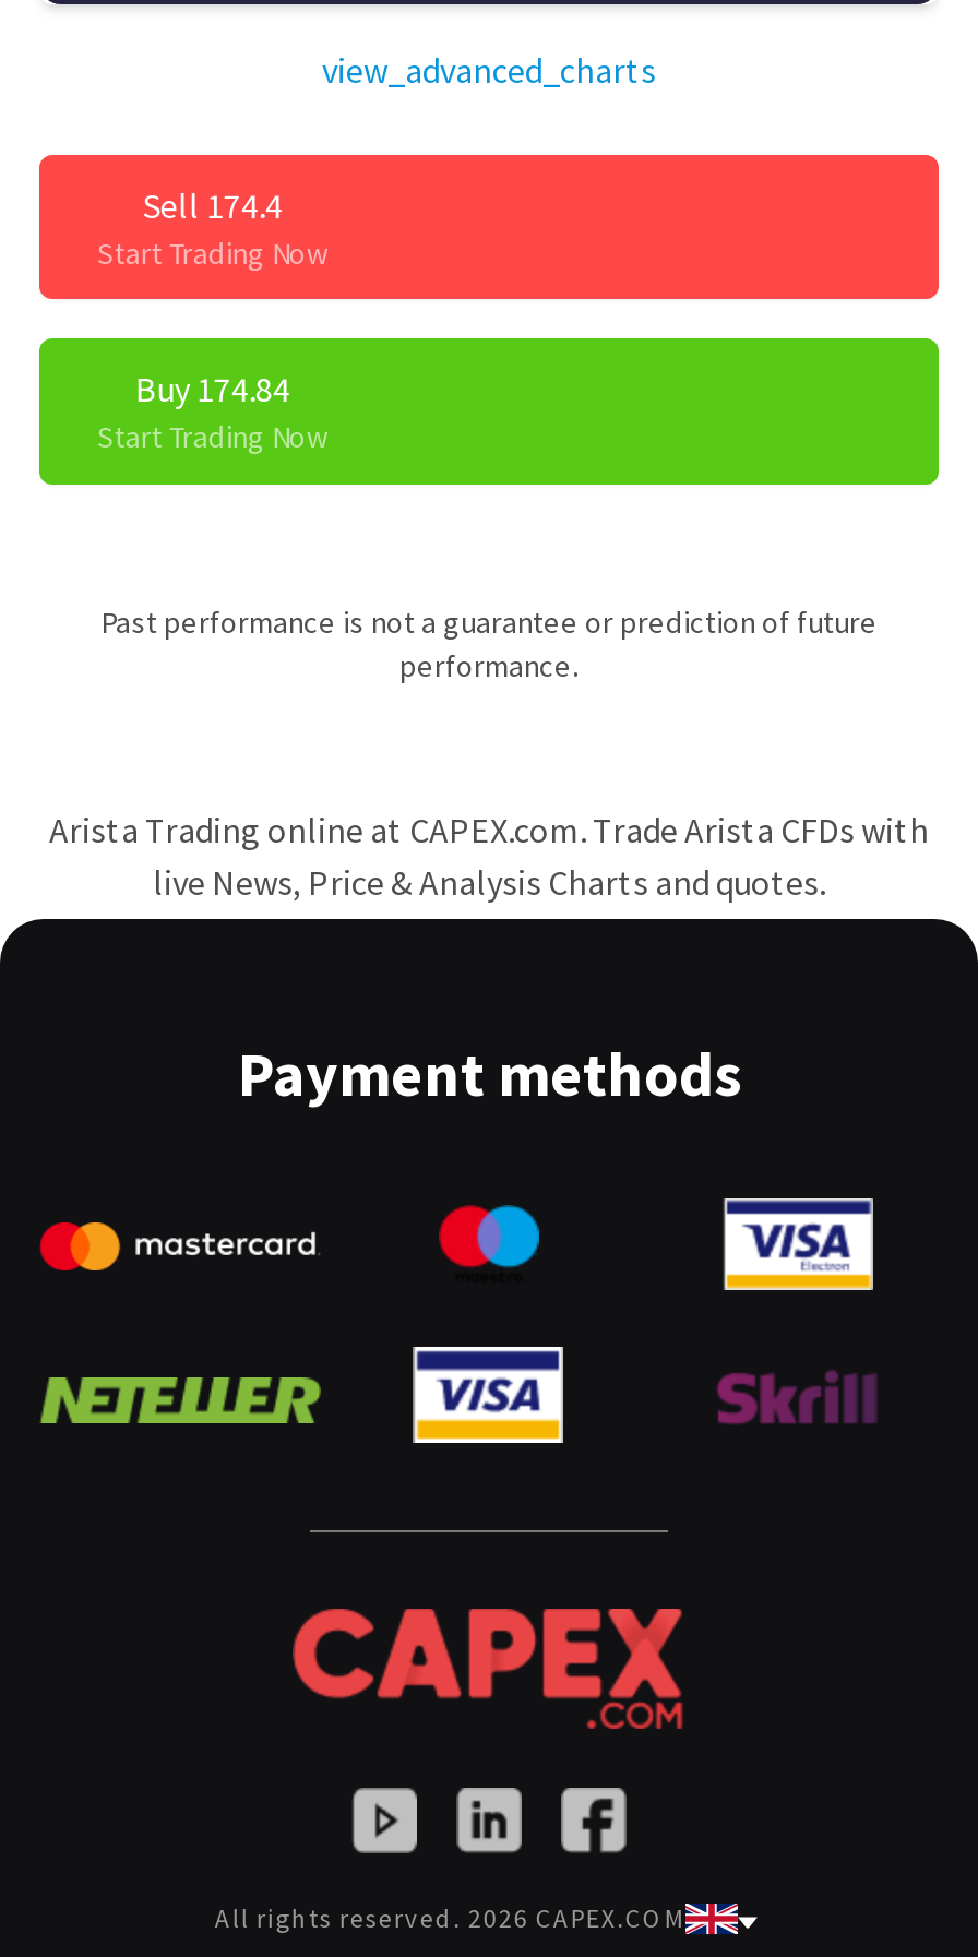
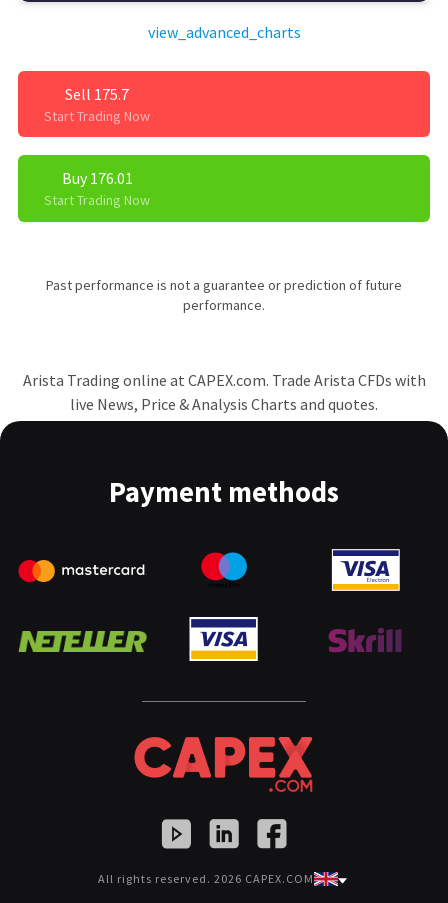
- Sell 174.4
+ Sell 175.7

- Buy 174.84
+ Buy 176.01
